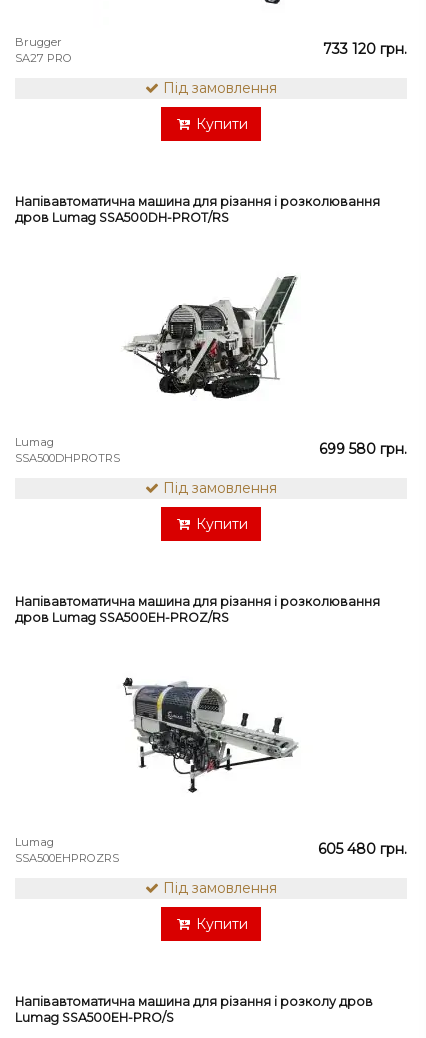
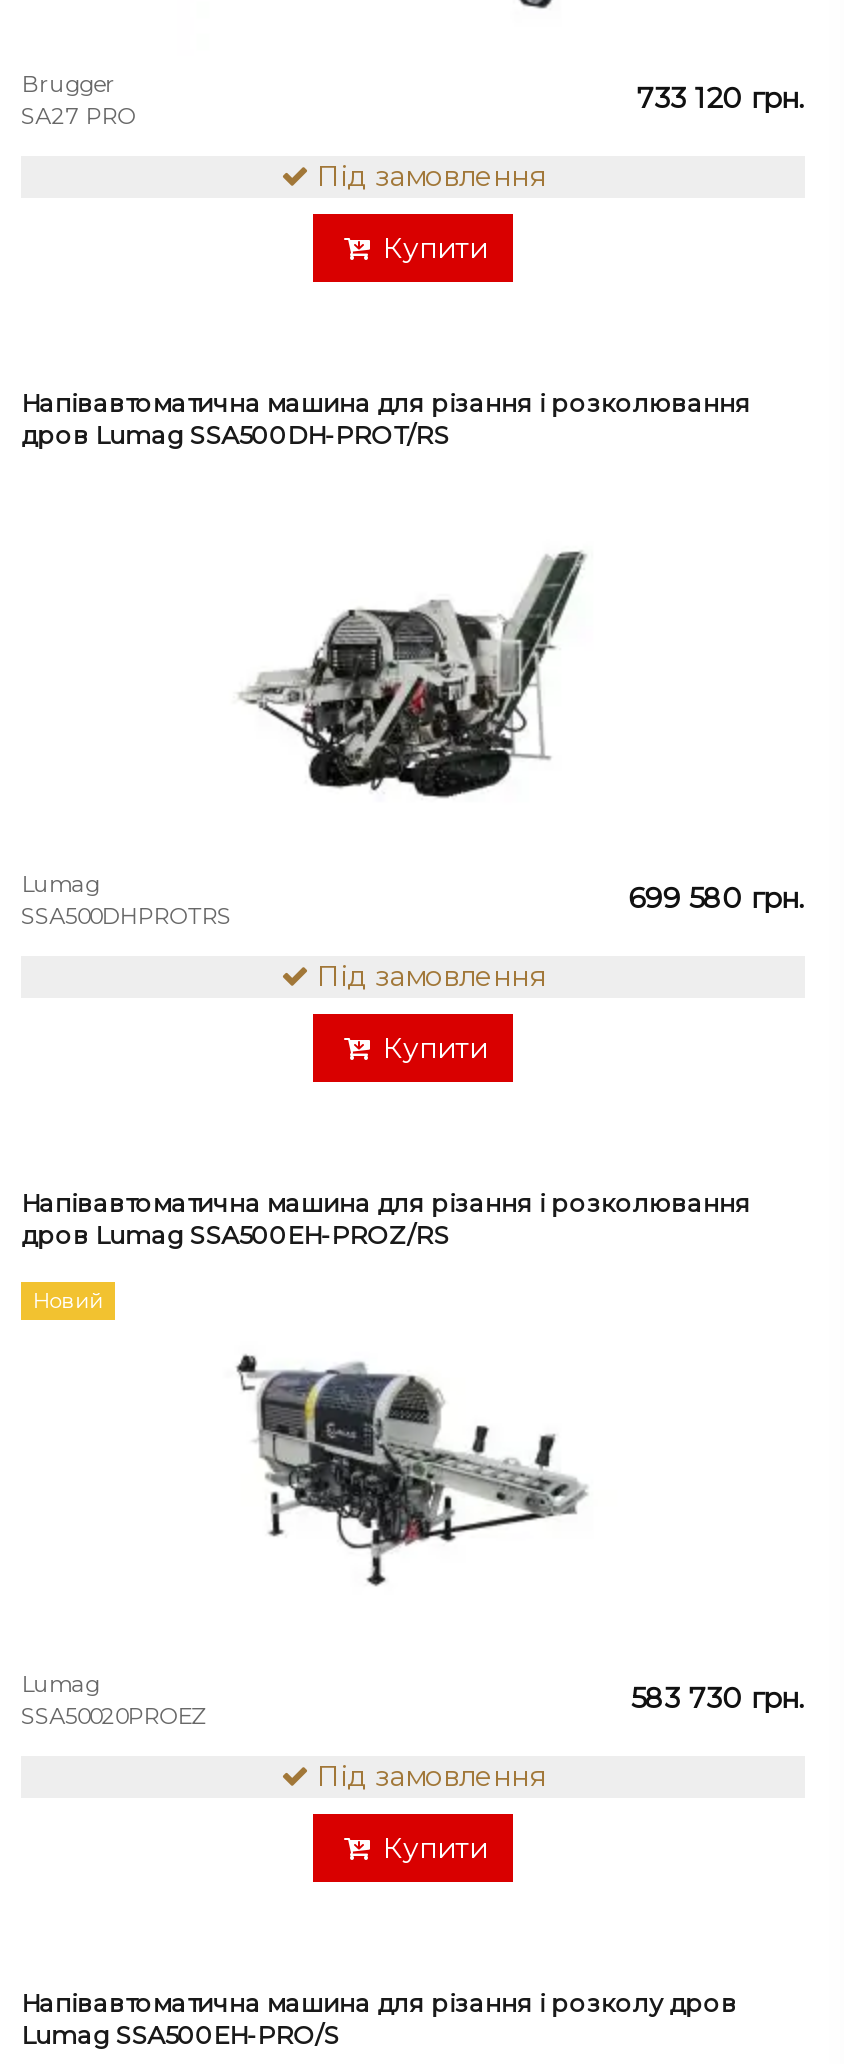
+ Новий

- SSA500EHPROZRS
- 605 480 грн.
+ SSA50020PROEZ
+ 583 730 грн.
